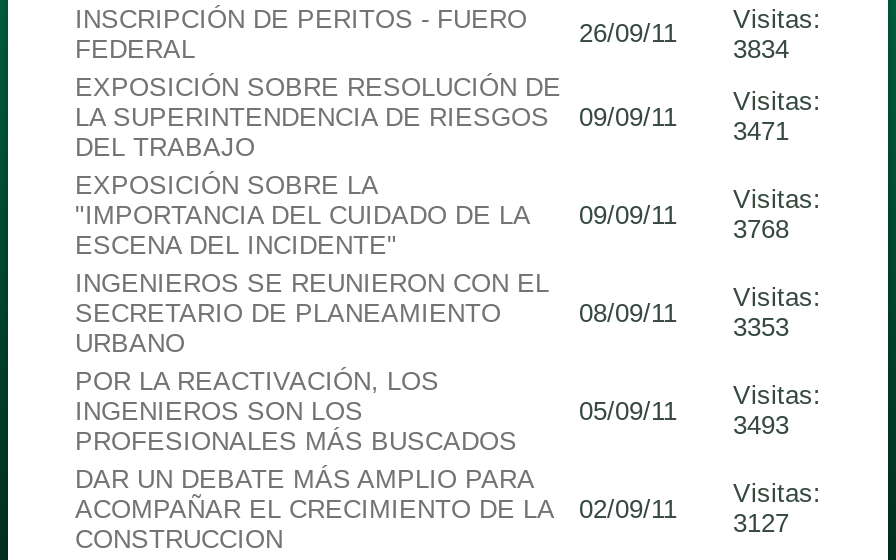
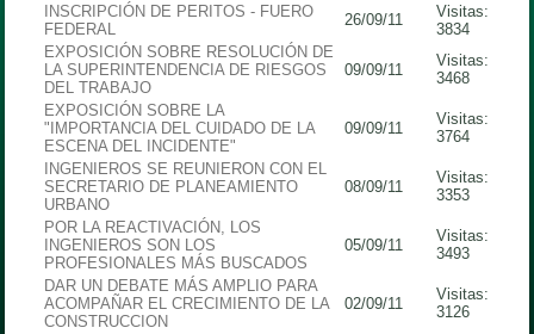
- LA SUPERINTENDENCIA DE RIESGOS 09/09/11 3471
+ LA SUPERINTENDENCIA DE RIESGOS 09/09/11 3468

- "IMPORTANCIA DEL CUIDADO DE LA 09/09/11 3768
+ "IMPORTANCIA DEL CUIDADO DE LA 09/09/11 3764

- ACOMPAÑAR EL CRECIMIENTO DE LA 02/09/11 3127
+ ACOMPAÑAR EL CRECIMIENTO DE LA 02/09/11 3126
